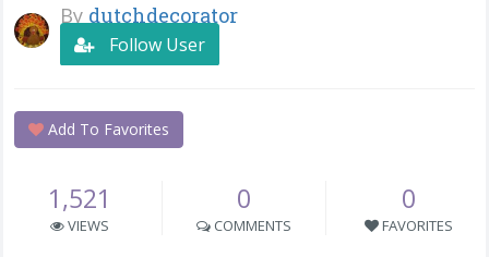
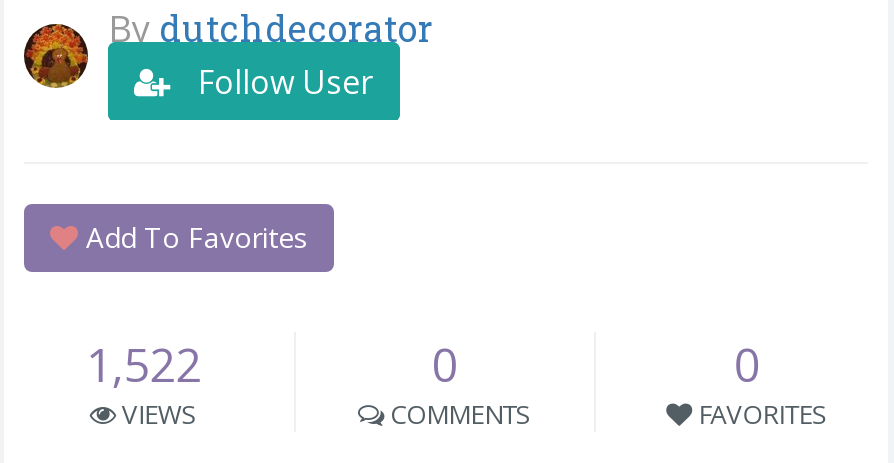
- 1,521
+ 1,522
